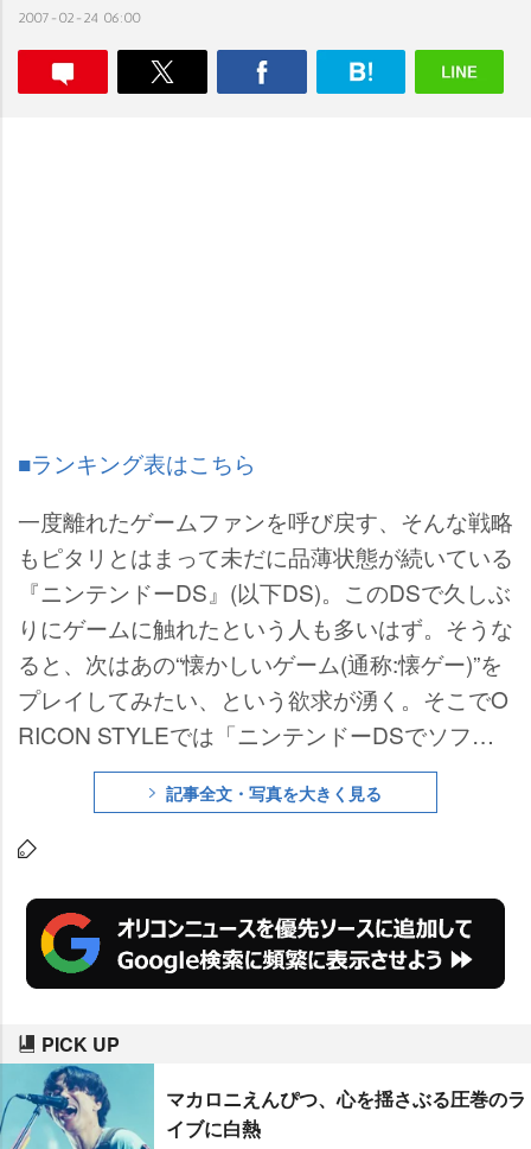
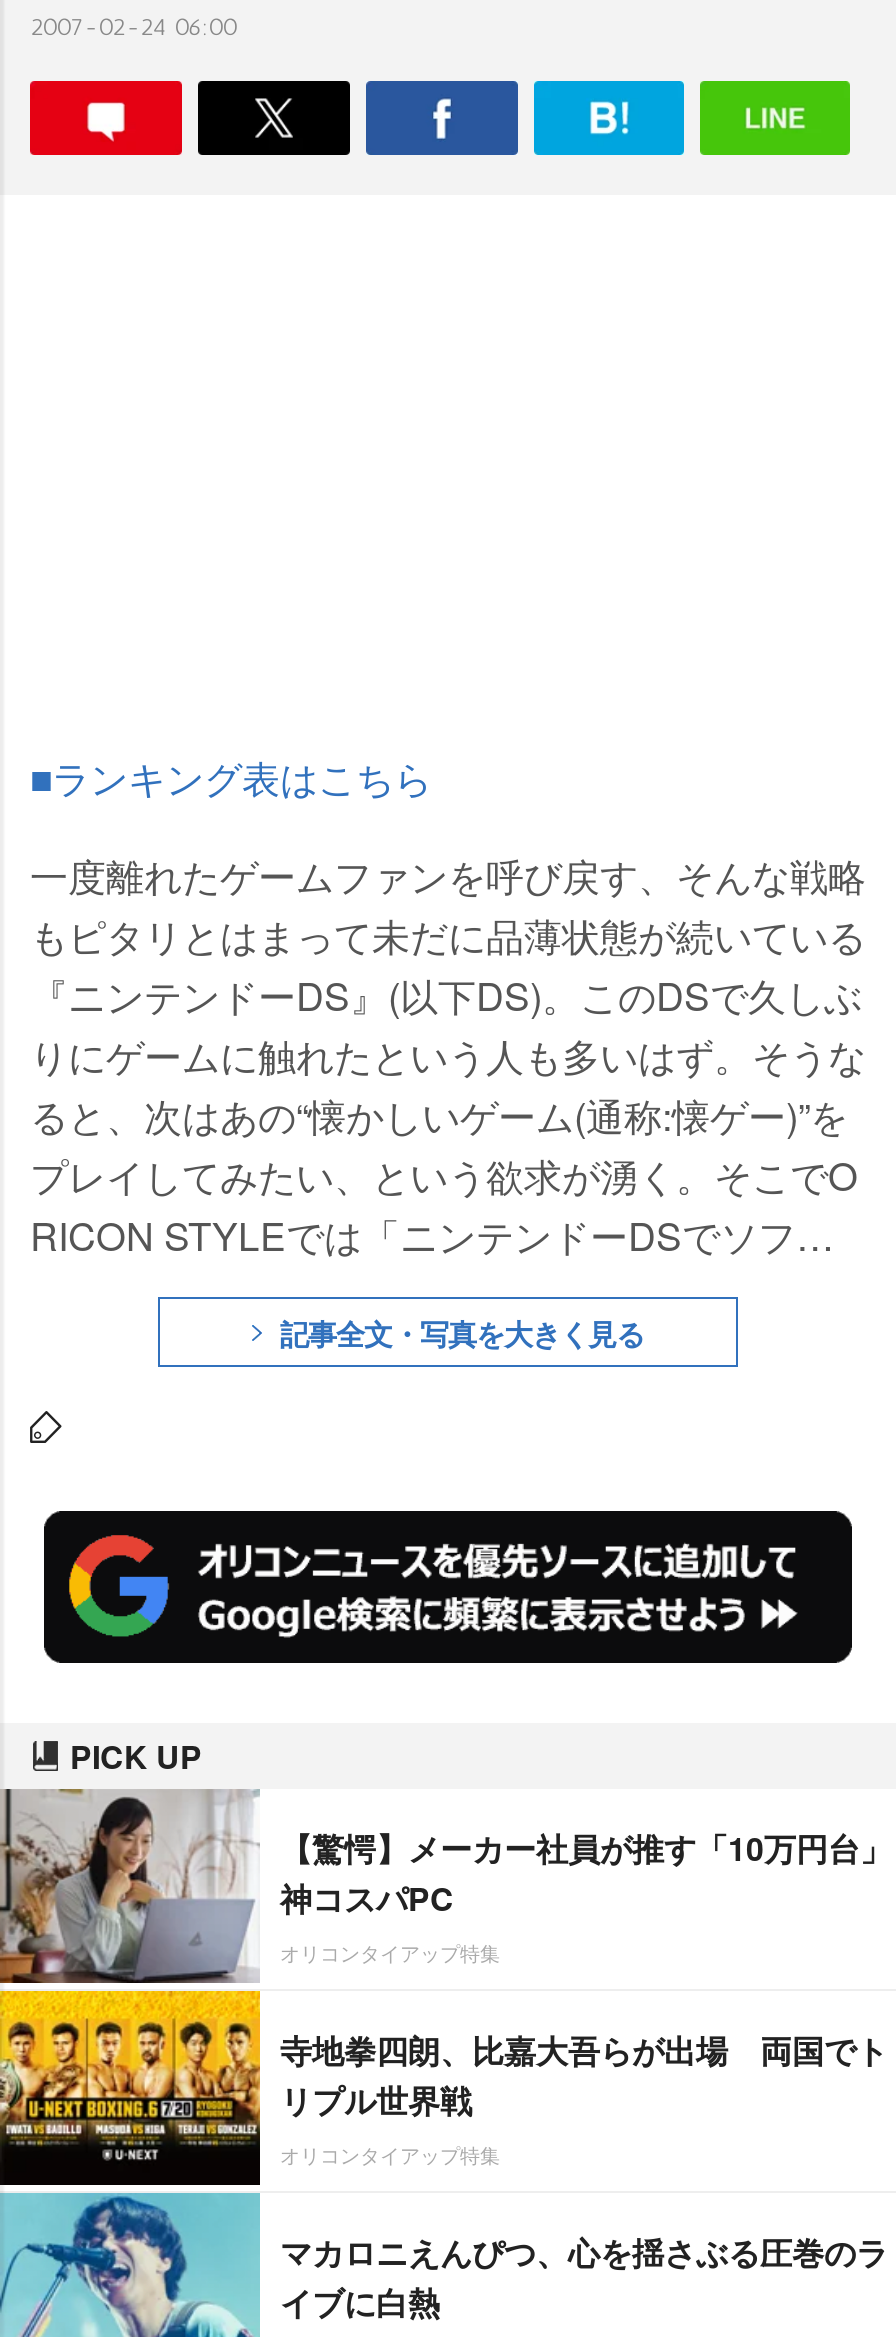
+ [image]
+ 【驚愕】メーカー社員が推す「10万円台」
+ 神コスパPC
+ オリコンタイアップ特集
+ 寺地拳四朗、比嘉大吾らが出場 両国でト
+ リプル世界戦
+ オリコンタイアップ特集
